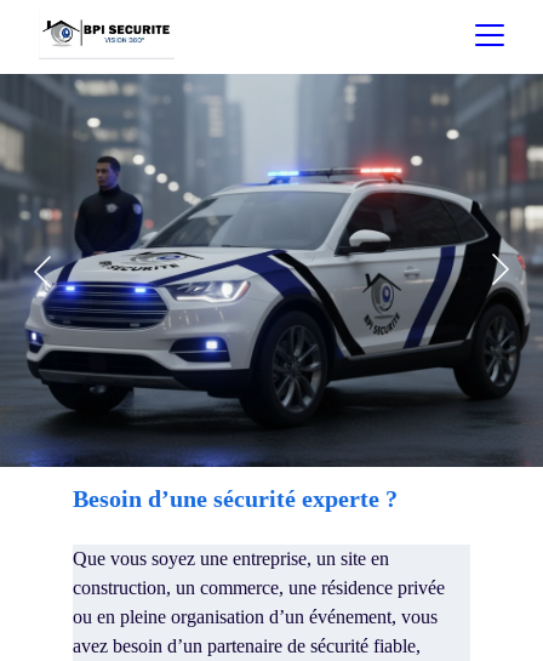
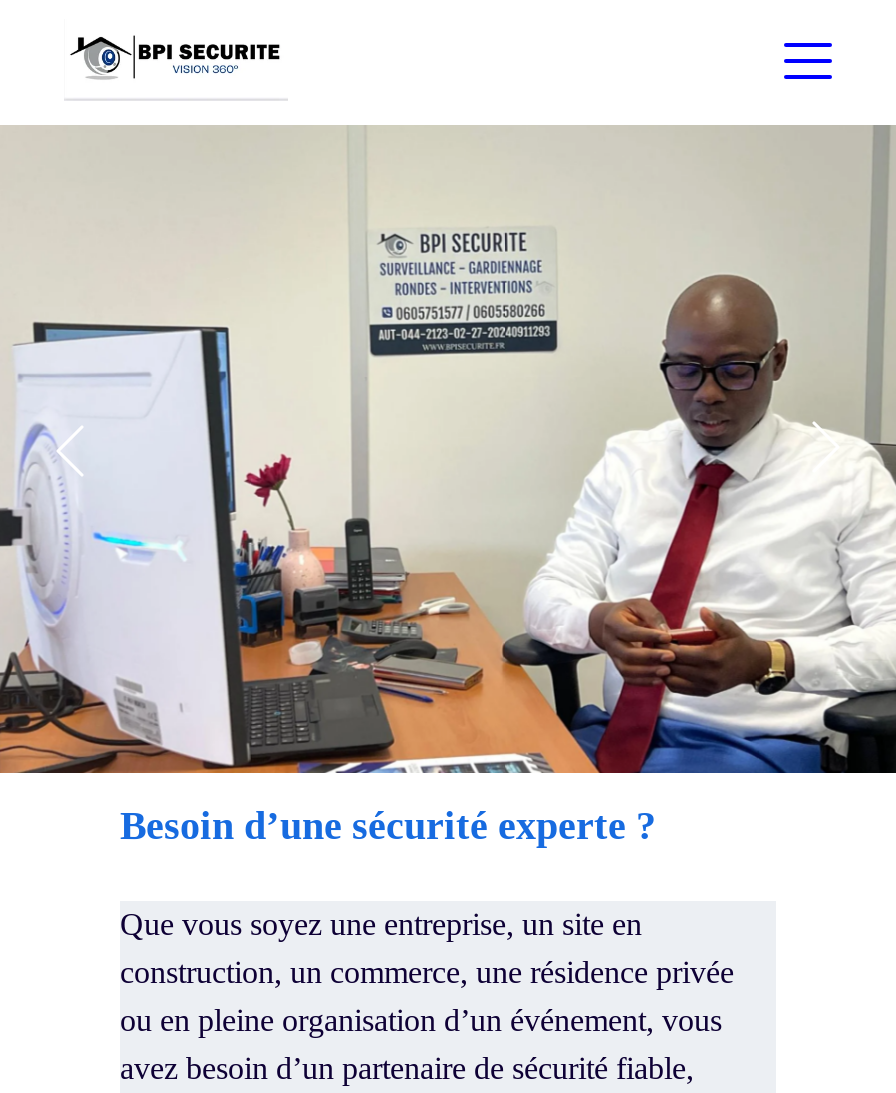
- [image]
+ [image]
